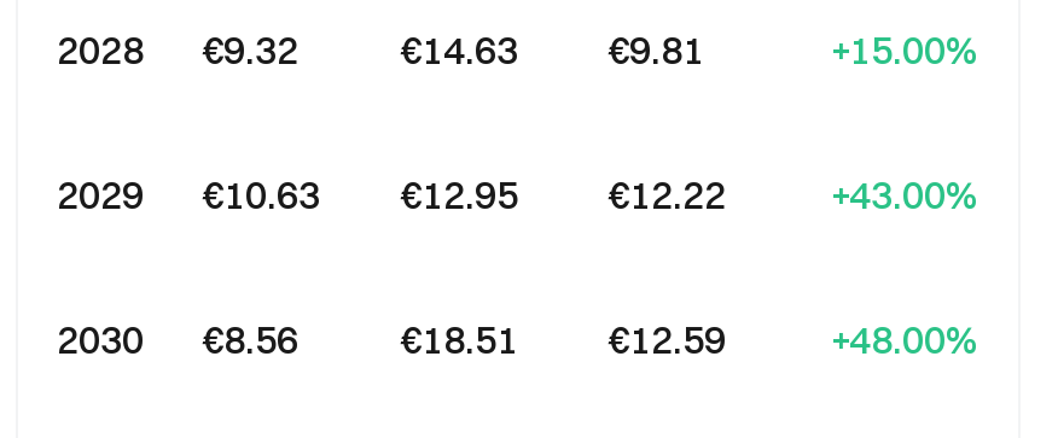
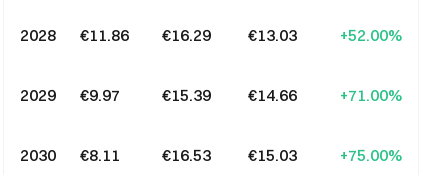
- €9.32
+ €11.86

- €14.63
+ €16.29

- €9.81
+ €13.03

- +15.00%
+ +52.00%

- €10.63
+ €9.97

- €12.95
+ €15.39

- €12.22
+ €14.66

- +43.00%
+ +71.00%

- 2030 €8.56
+ 2030 €8.11

- €18.51
+ €16.53

- €12.59
+ €15.03

- +48.00%
+ +75.00%
